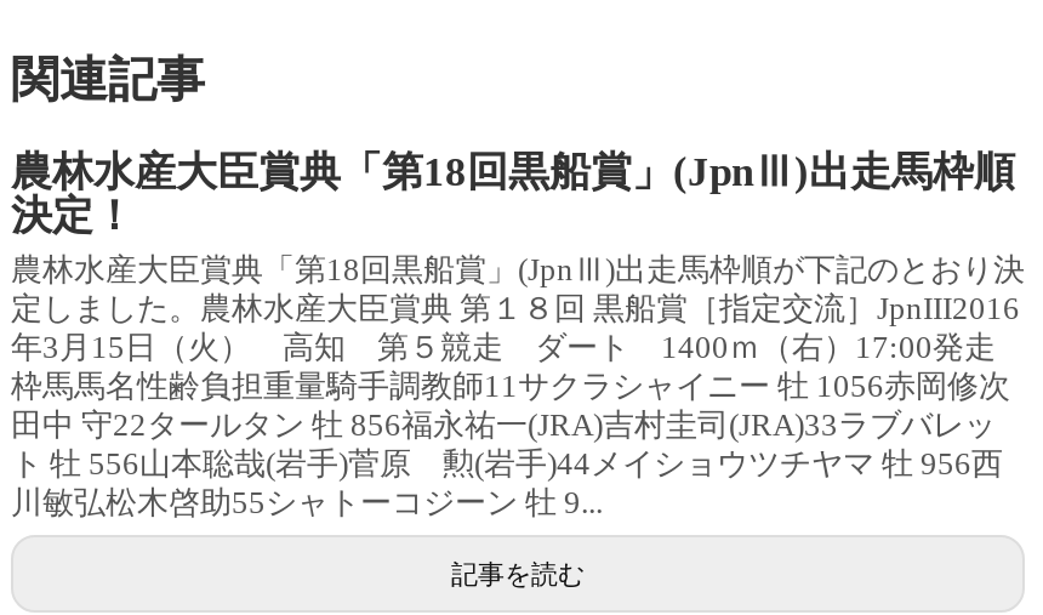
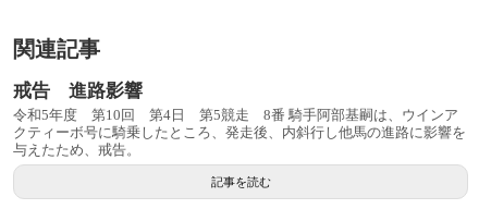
- 農林水産大臣賞典「第18回黒船賞」(JpnⅢ)出走馬枠順
- 決定！
- 農林水産大臣賞典「第18回黒船賞」(JpnⅢ)出走馬枠順が下記のとおり決
- 定しました。農林水産大臣賞典 第１８回 黒船賞［指定交流］JpnIII2016
- 年3月15日（火） 高知 第５競走 ダート 1400ｍ（右）17:00発走
- 枠馬馬名性齢負担重量騎手調教師11サクラシャイニー 牡 1056赤岡修次
- 田中 守22タールタン 牡 856福永祐一(JRA)吉村圭司(JRA)33ラブバレッ
- ト 牡 556山本聡哉(岩手)菅原 勲(岩手)44メイショウツチヤマ 牡 956西
- 川敏弘松木啓助55シャトーコジーン 牡 9...
+ 戒告 進路影響
+ 令和5年度 第10回 第4日 第5競走 8番 騎手阿部基嗣は、ウインア
+ クティーボ号に騎乗したところ、発走後、内斜行し他馬の進路に影響を
+ 与えたため、戒告。
